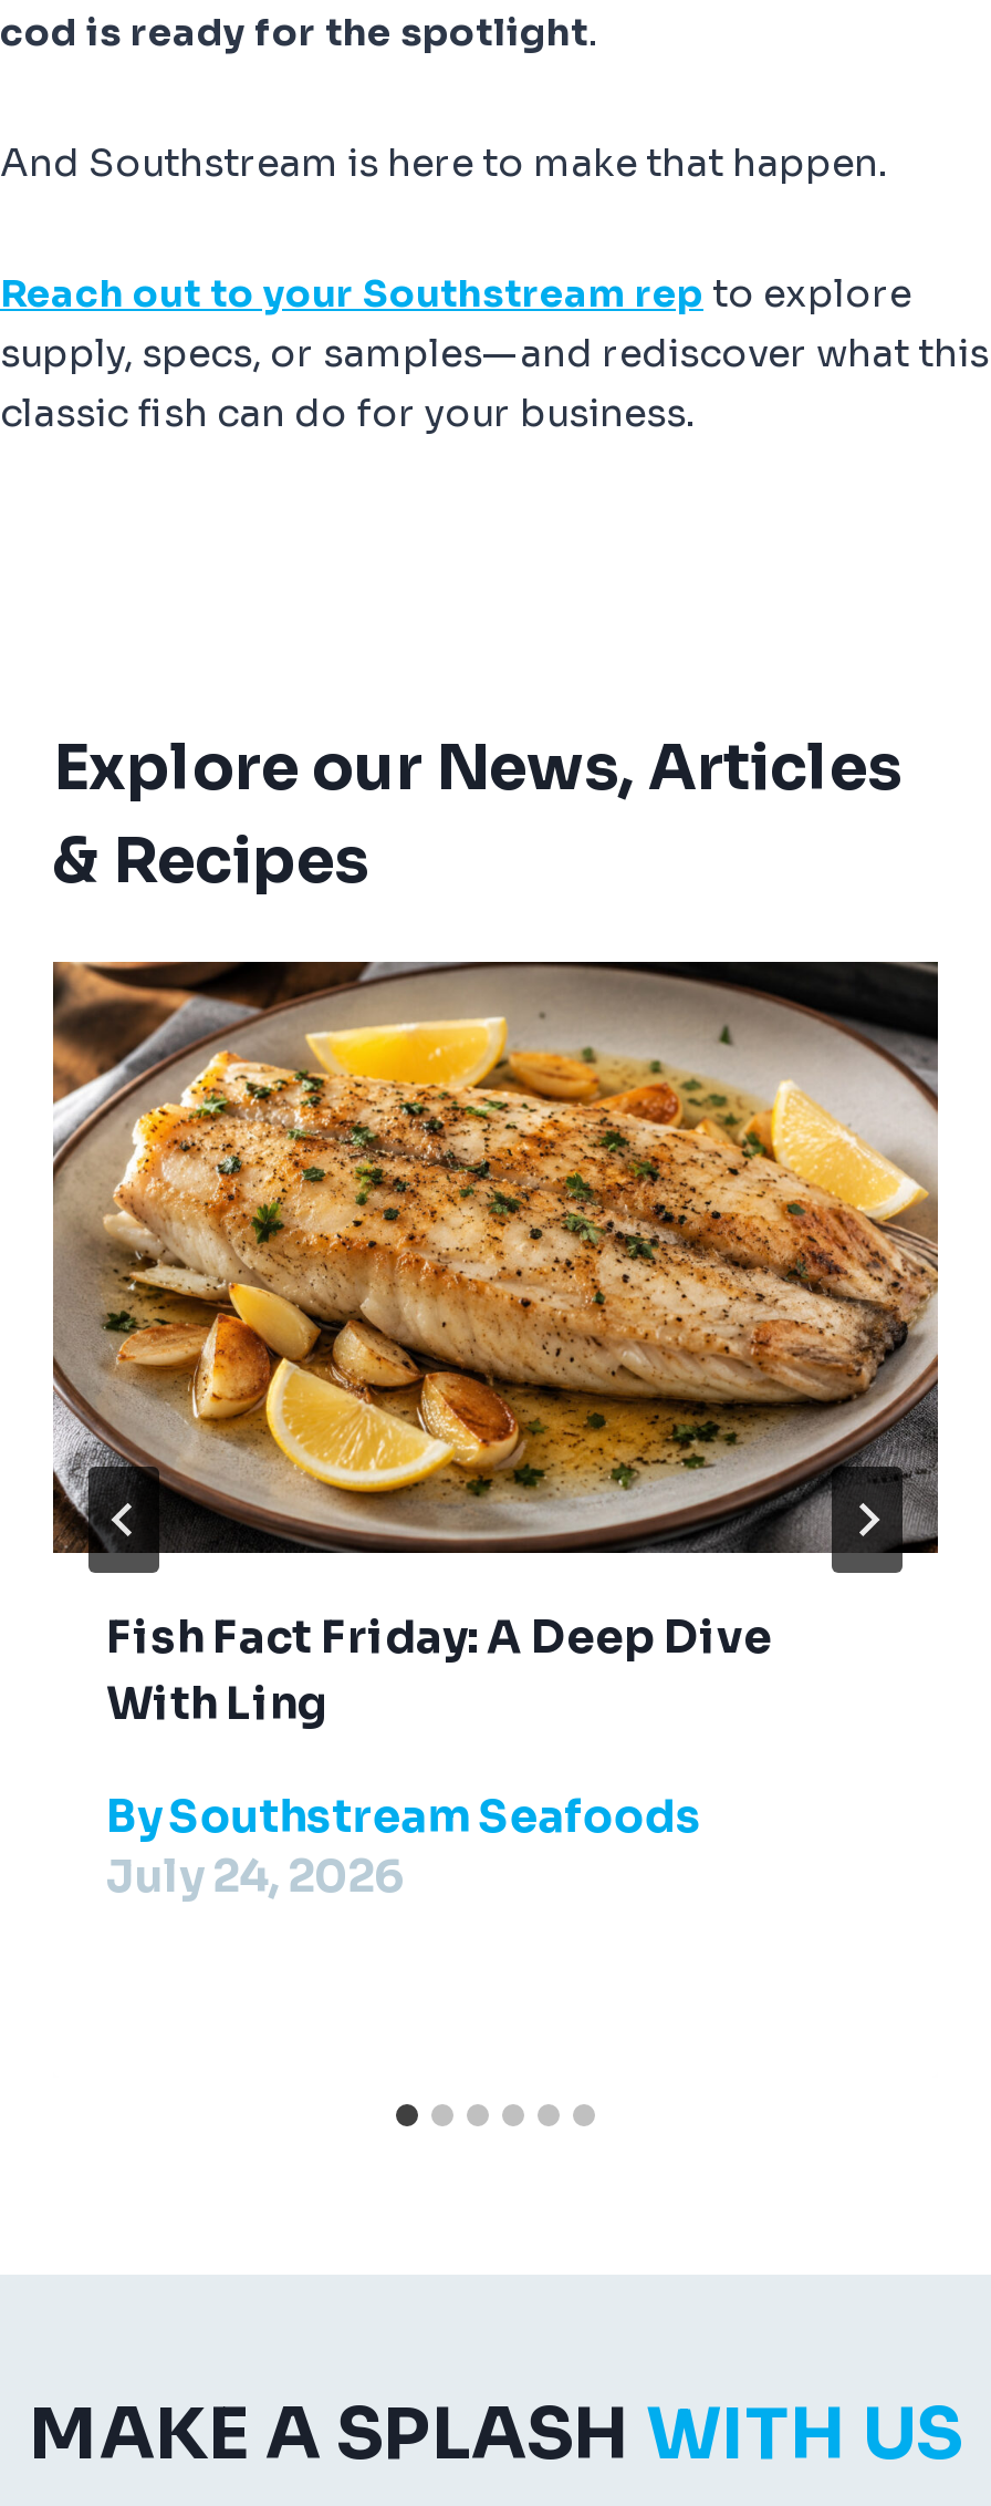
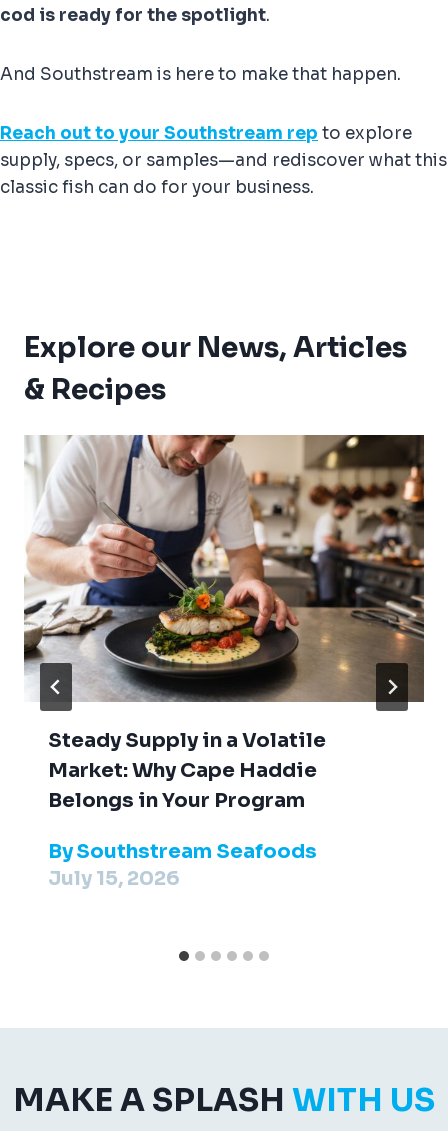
- [image]
- Fish Fact Friday: A Deep Dive
- With Ling
+ [image]
+ Steady Supply in a Volatile
+ Market: Why Cape Haddie
+ Belongs in Your Program

moved down: By Southstream Seafoods

- July 24, 2026
+ July 15, 2026
